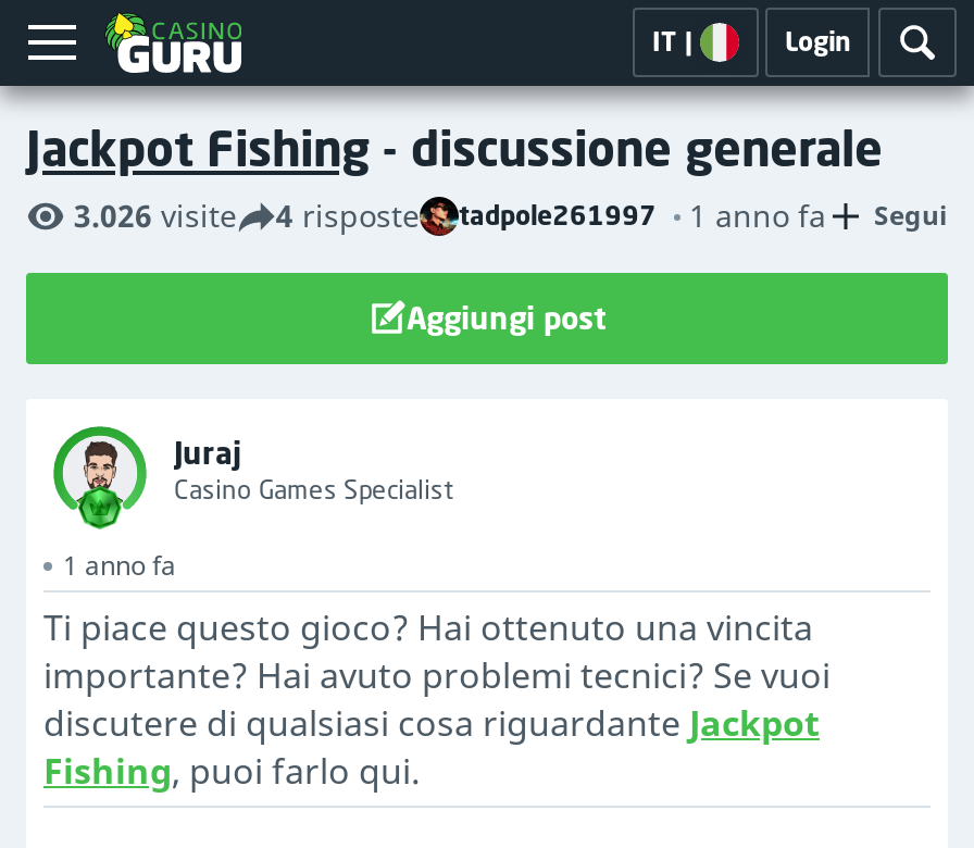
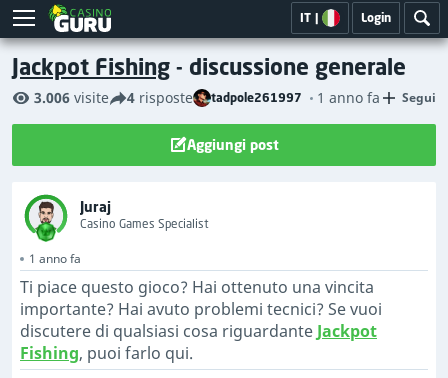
- 3.026 visite 4 risposte tadpole261997 1 anno fa Segui
+ 3.006 visite 4 risposte tadpole261997 1 anno fa Segui
